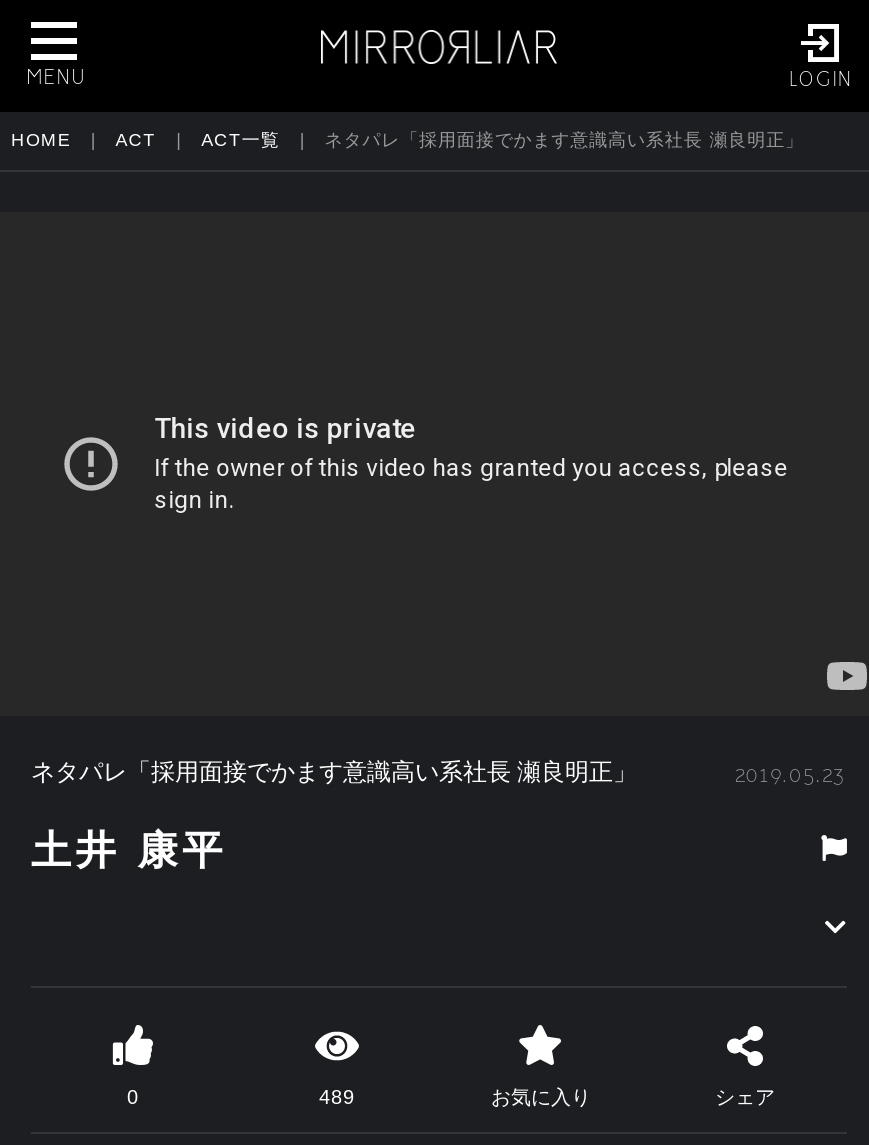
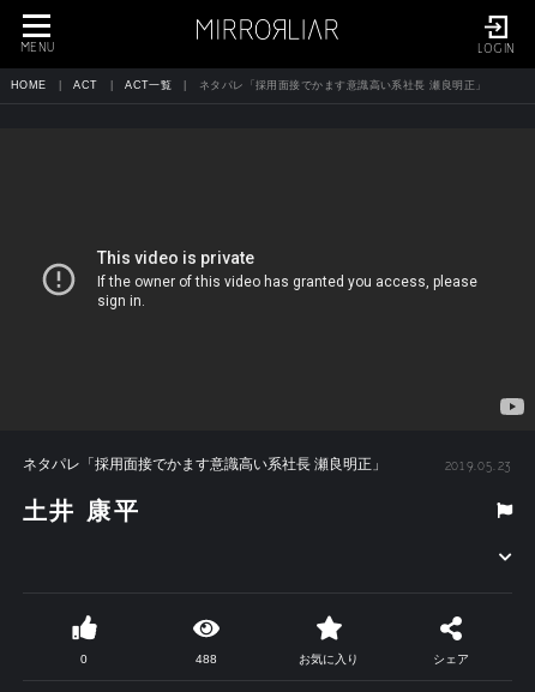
- 489
+ 488
